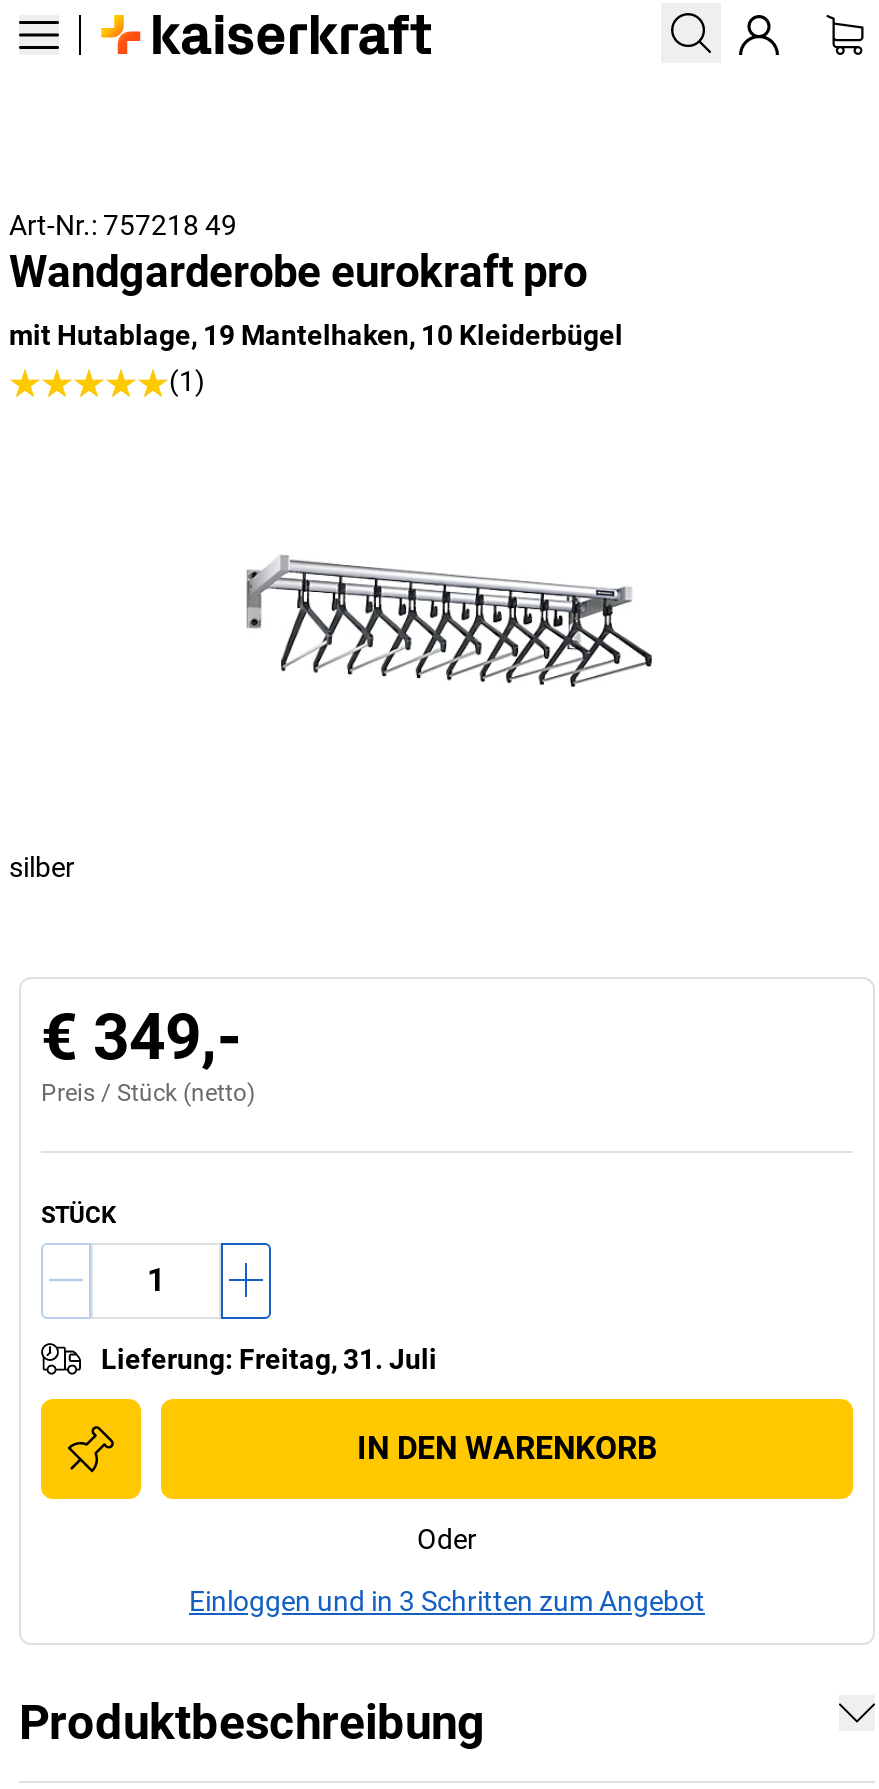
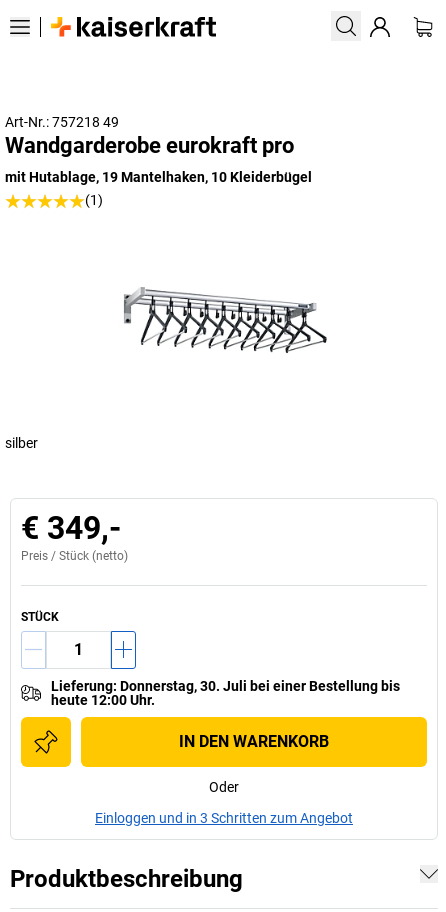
- Lieferung: Freitag, 31. Juli
+ Lieferung: Donnerstag, 30. Juli bei einer Bestellung bis
+ heute 12:00 Uhr.
